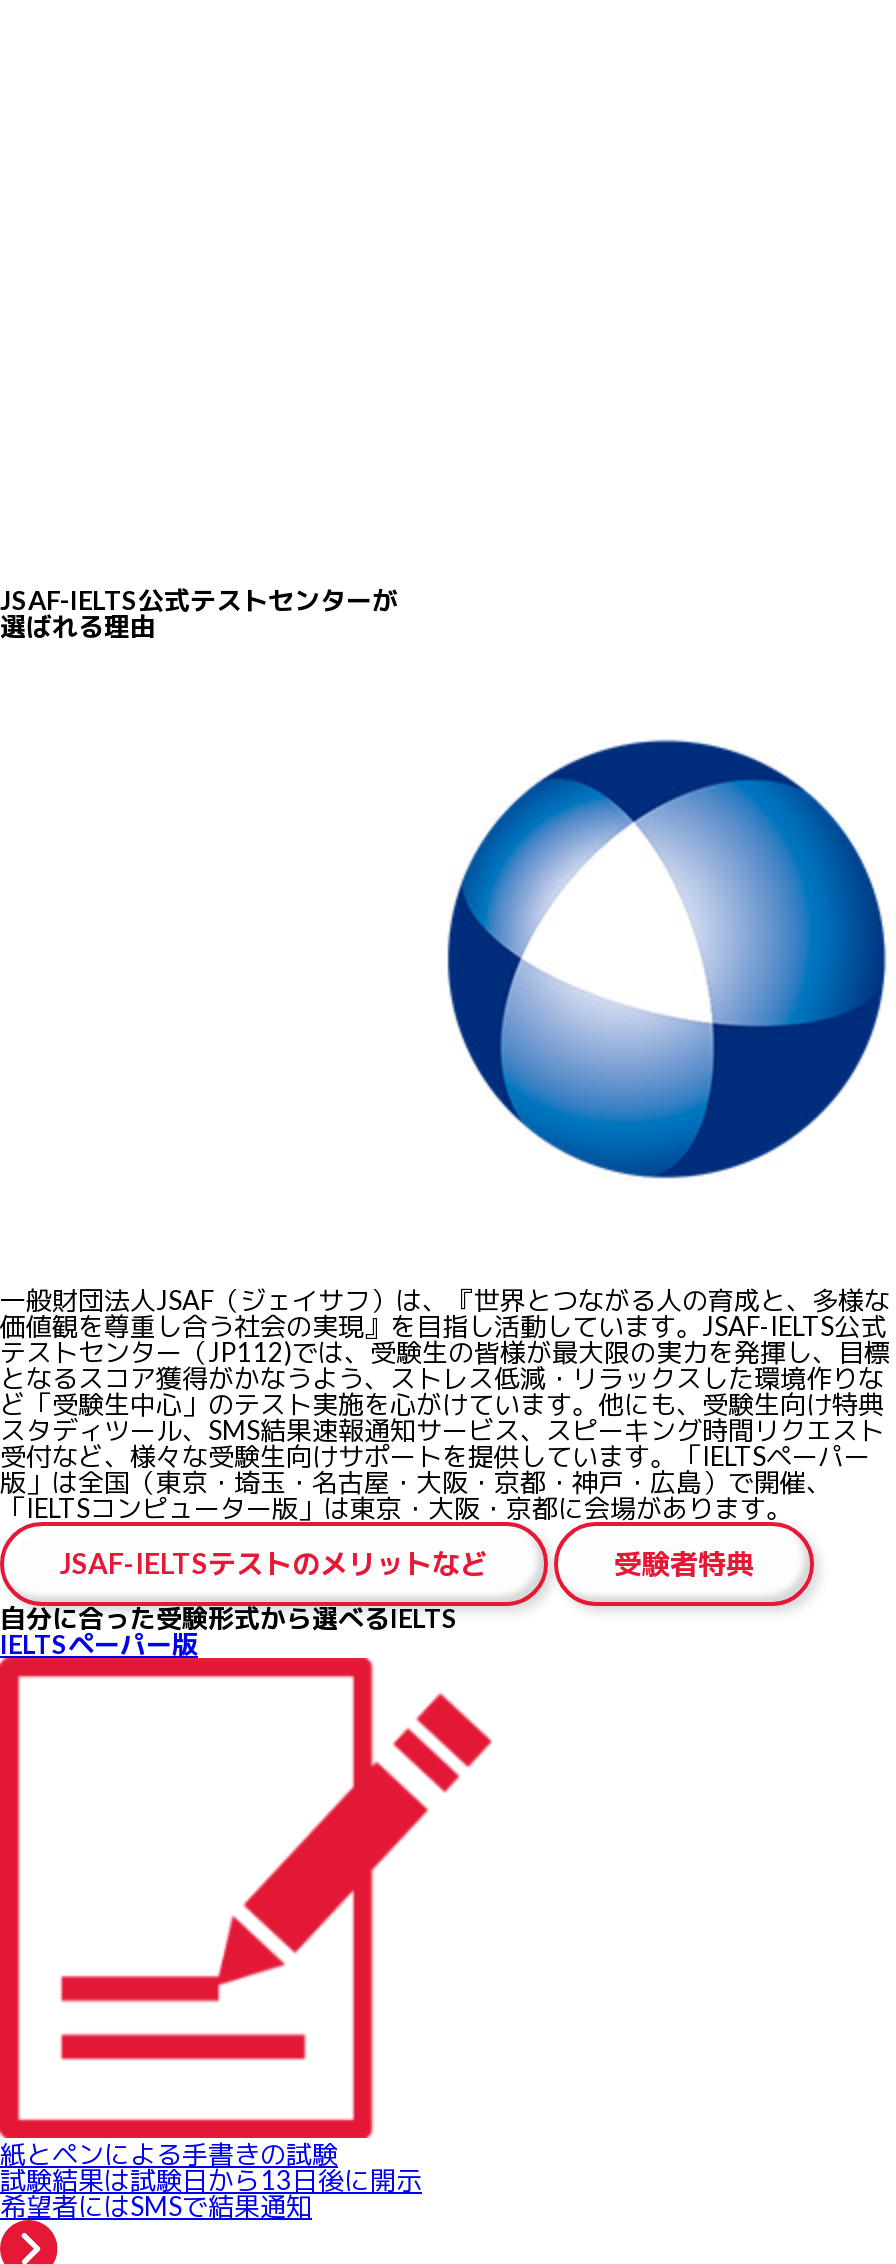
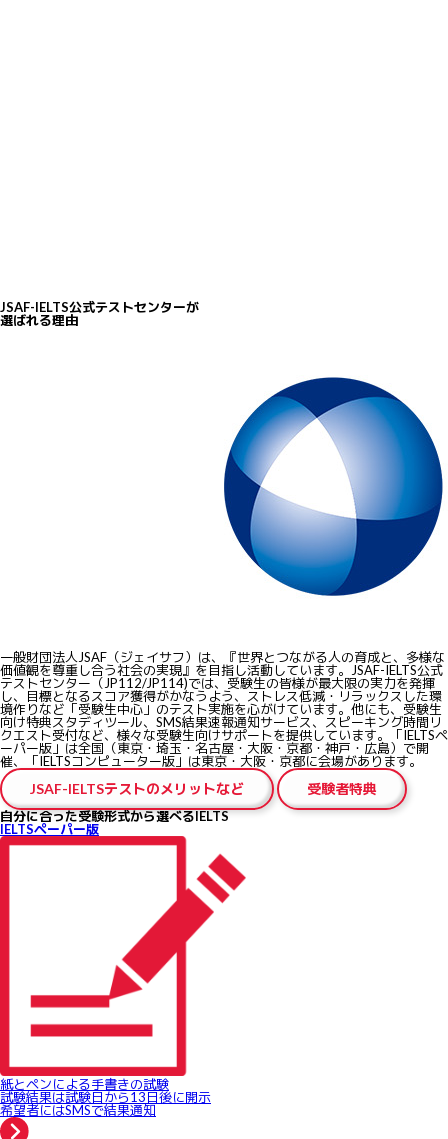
- テストセンター（JP112)では、受験生の皆様が最大限の実力を発揮し、目標
- となるスコア獲得がかなうよう、ストレス低減・リラックスした環境作りな
- ど「受験生中心」のテスト実施を心がけています。他にも、受験生向け特典
- スタディツール、SMS結果速報通知サービス、スピーキング時間リクエスト
- 受付など、様々な受験生向けサポートを提供しています。「IELTSペーパー
- 版」は全国（東京・埼玉・名古屋・大阪・京都・神戸・広島）で開催、
- 「IELTSコンピューター版」は東京・大阪・京都に会場があります。
+ テストセンター（JP112/JP114)では、受験生の皆様が最大限の実力を発揮
+ し、目標となるスコア獲得がかなうよう、ストレス低減・リラックスした環
+ 境作りなど「受験生中心」のテスト実施を心がけています。他にも、受験生
+ 向け特典スタディツール、SMS結果速報通知サービス、スピーキング時間リ
+ クエスト受付など、様々な受験生向けサポートを提供しています。「IELTSペ
+ ーパー版」は全国（東京・埼玉・名古屋・大阪・京都・神戸・広島）で開
+ 催、「IELTSコンピューター版」は東京・大阪・京都に会場があります。
